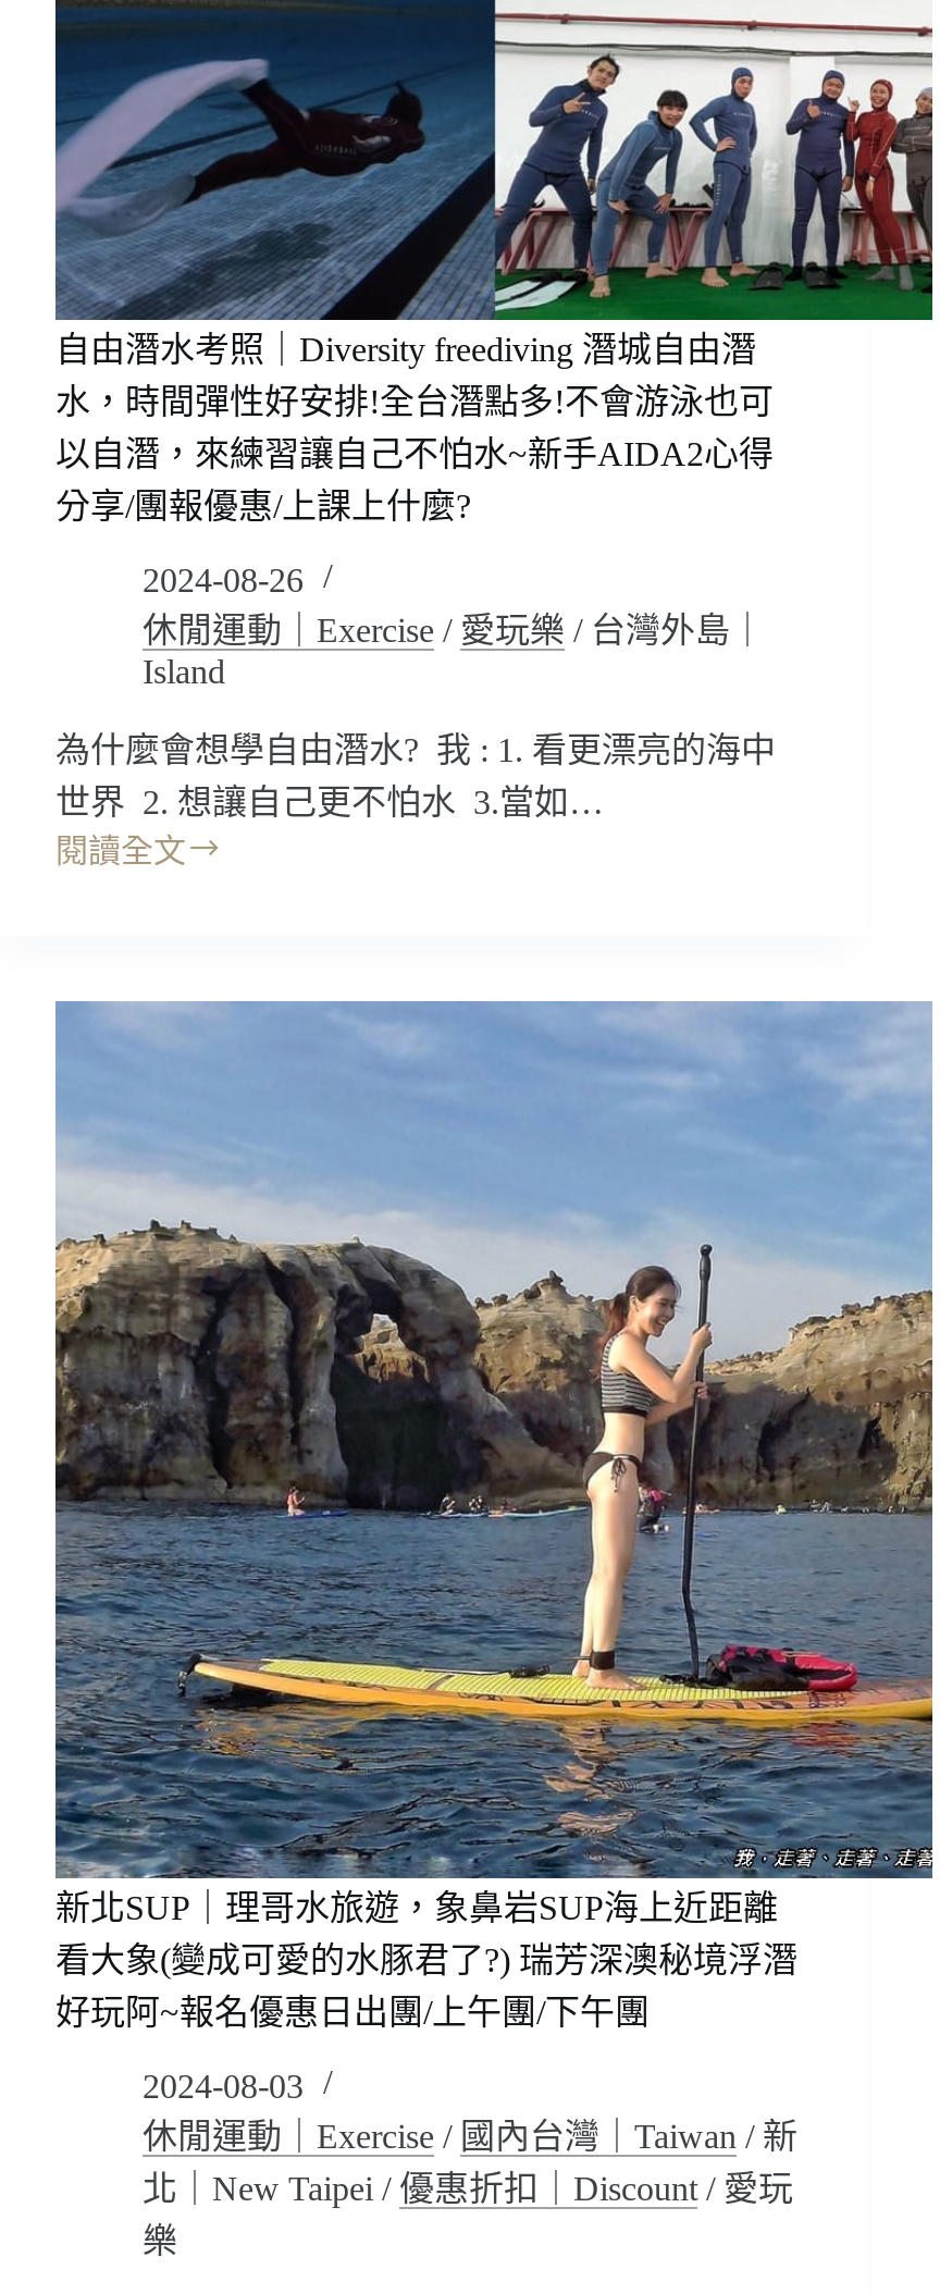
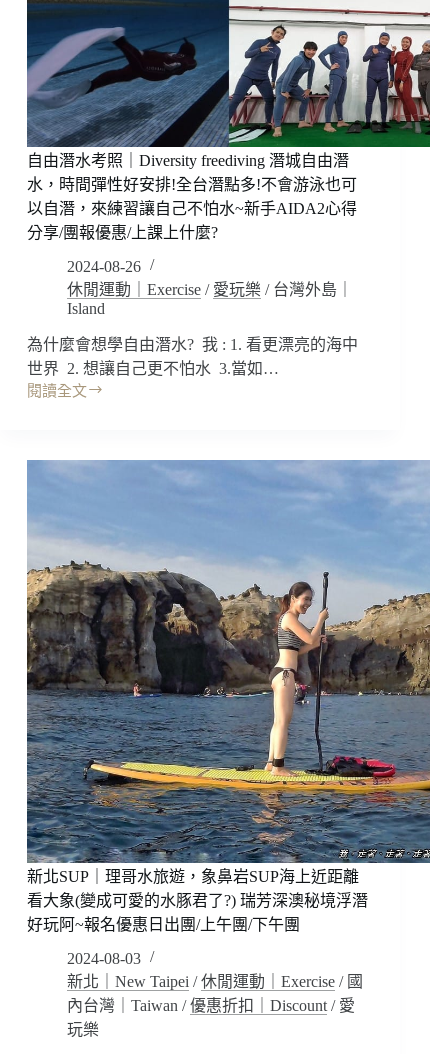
- 休閒運動｜Exercise /國內台灣｜Taiwan /新
- 北｜New Taipei /優惠折扣｜Discount /愛玩
- 樂
+ 新北｜New Taipei /休閒運動｜Exercise /國
+ 內台灣｜Taiwan /優惠折扣｜Discount /愛
+ 玩樂
